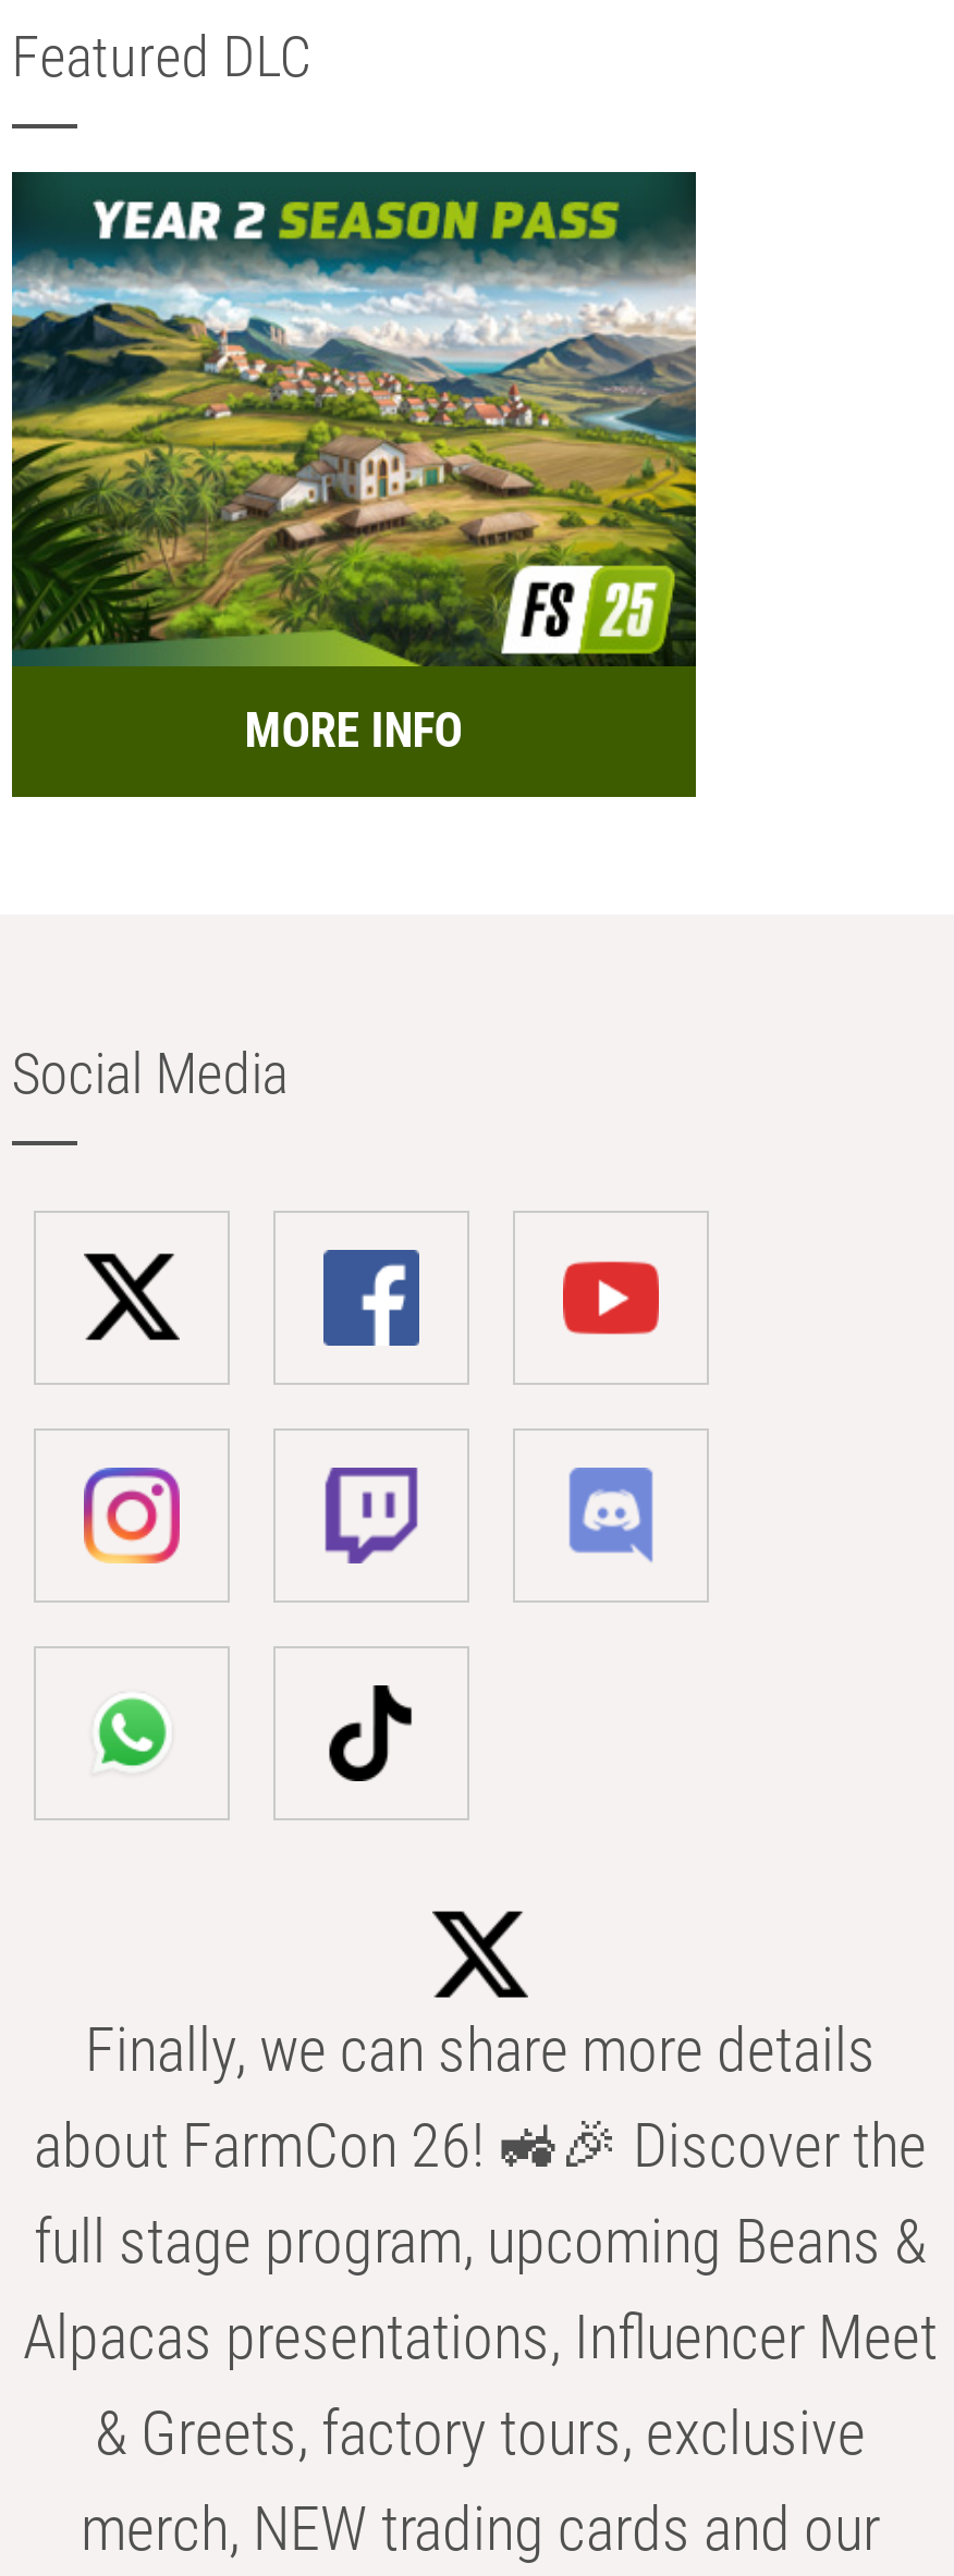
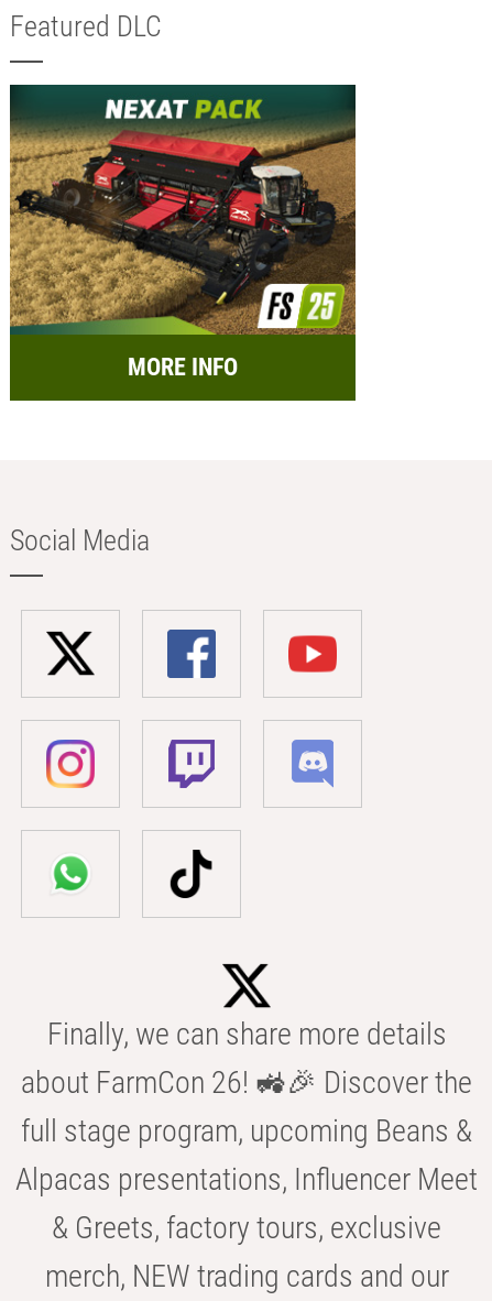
- [image]
+ [image]
